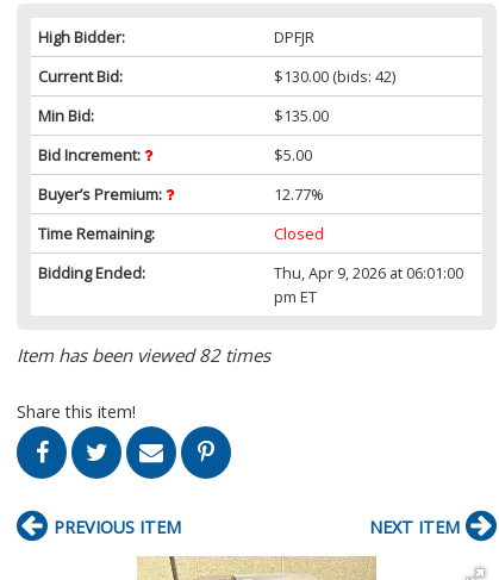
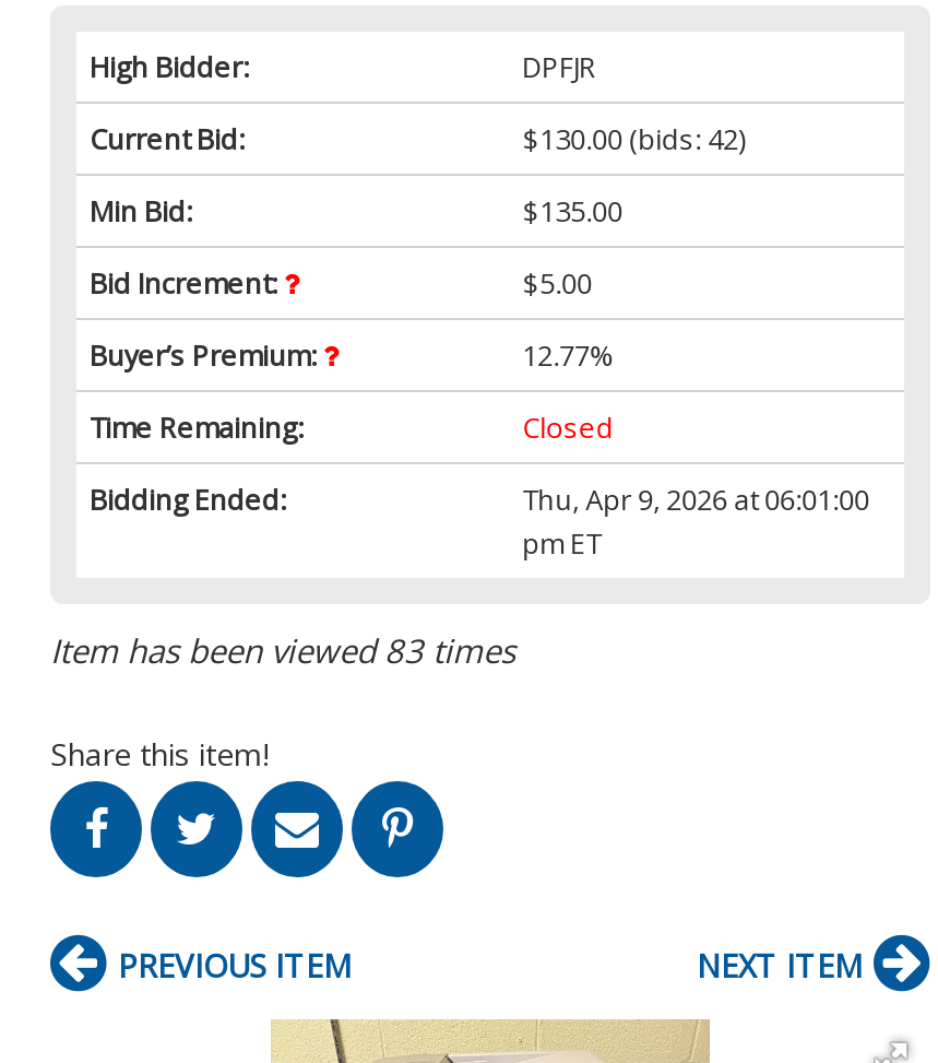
- Item has been viewed 82 times
+ Item has been viewed 83 times
